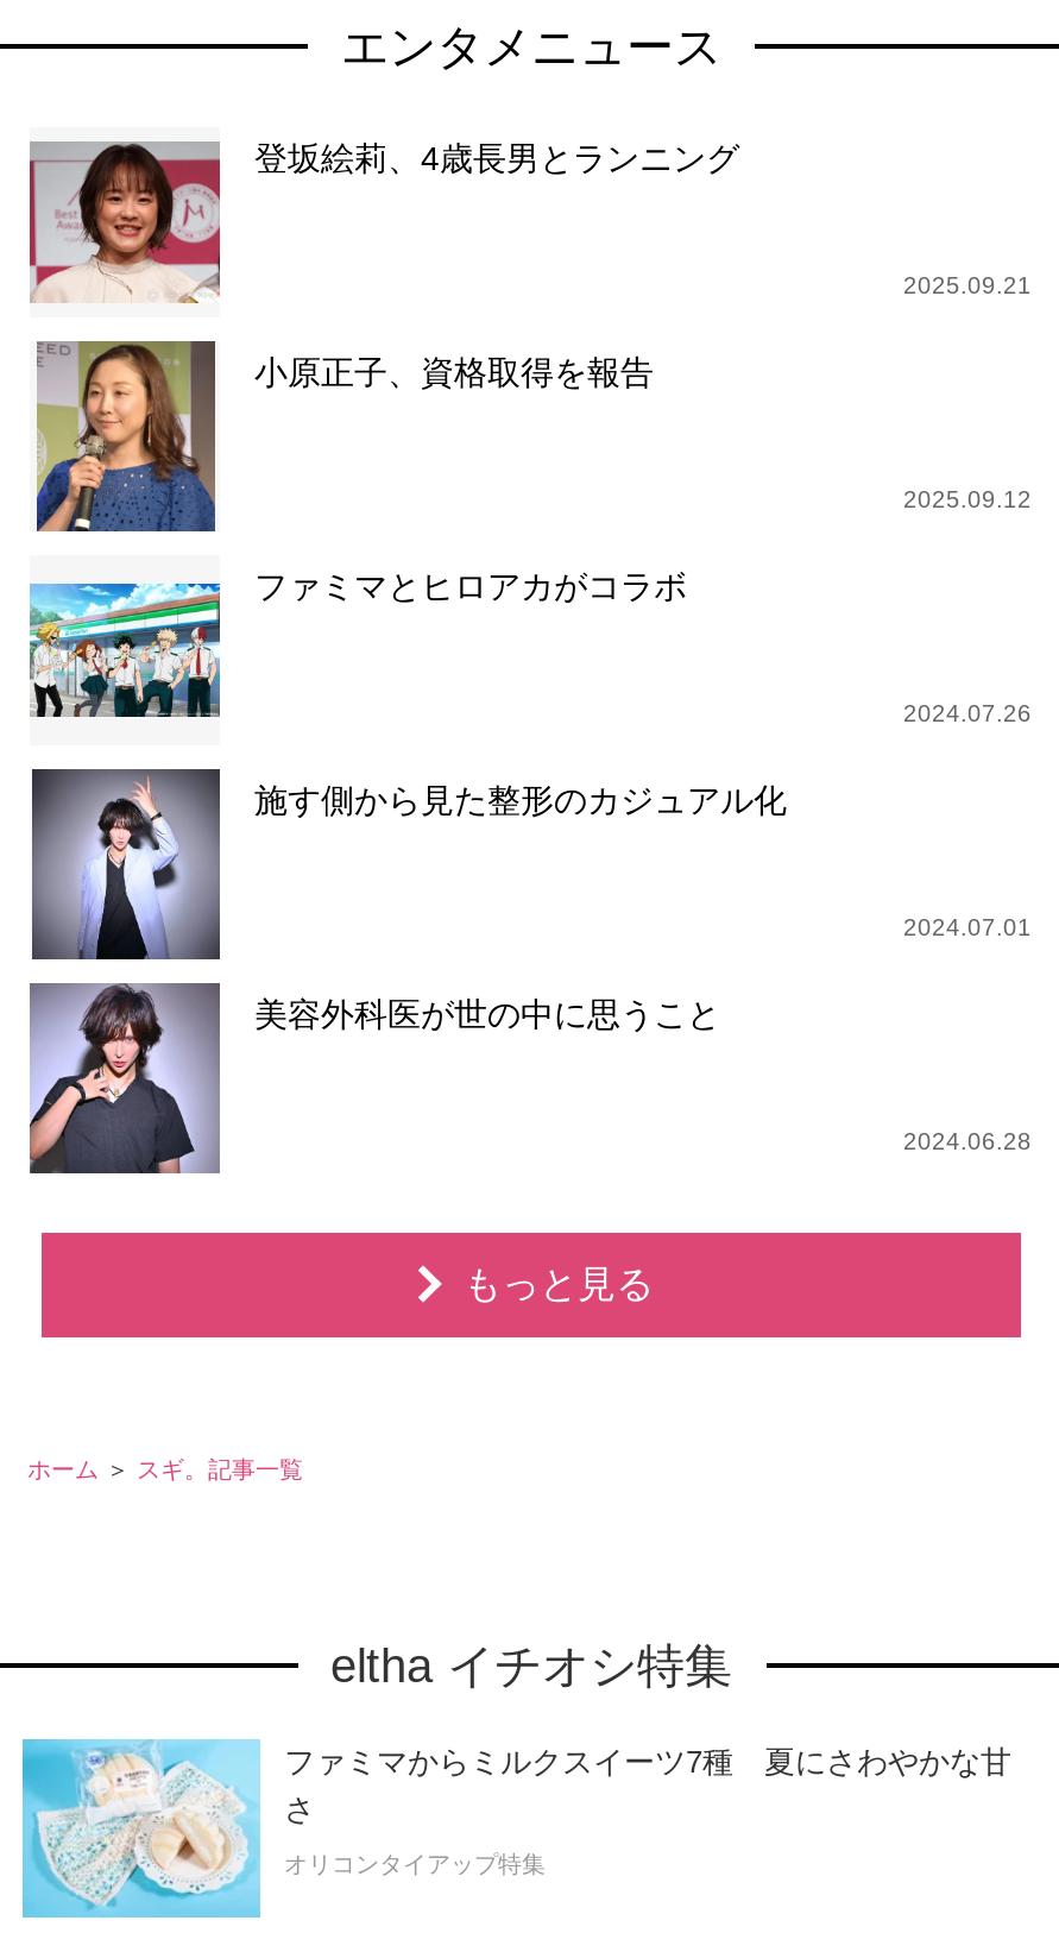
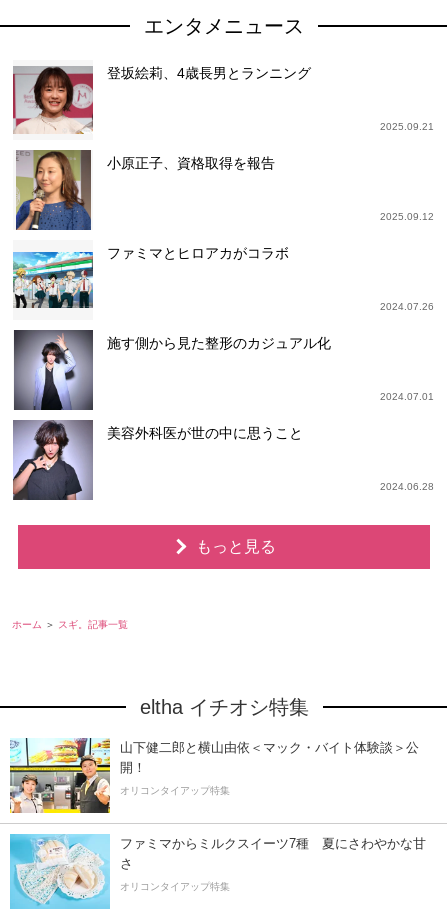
+ [image]
+ 山下健二郎と横山由依＜マック・バイト体験談＞公
+ 開！
+ オリコンタイアップ特集
